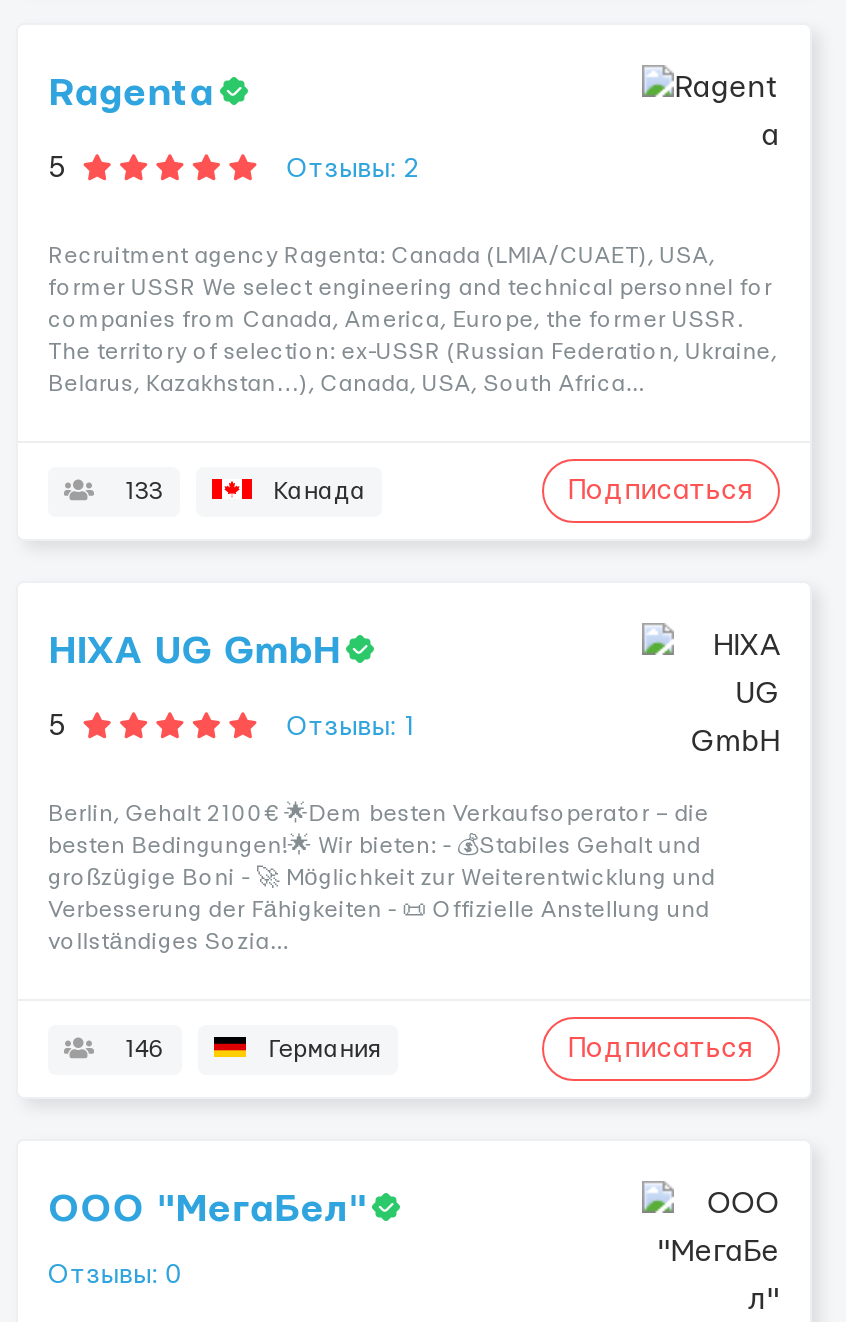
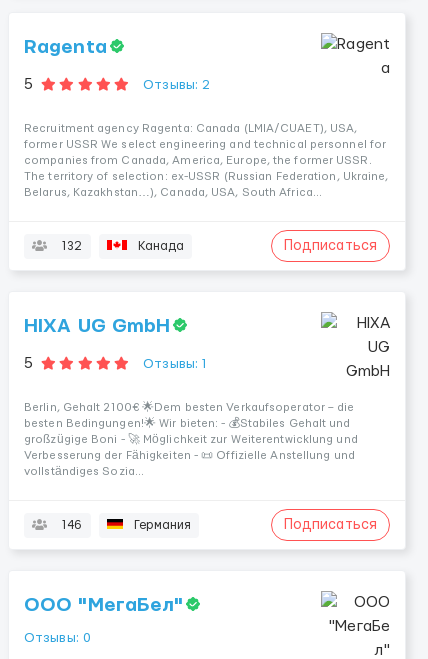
- 133
+ 132
